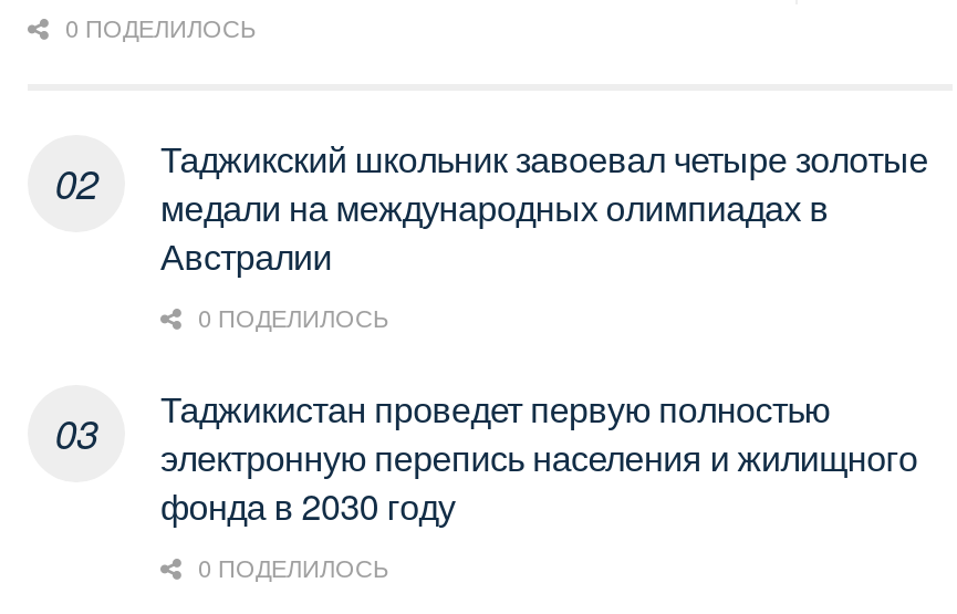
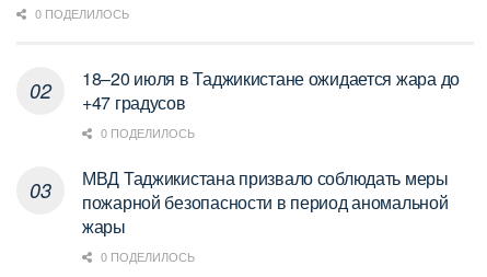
- Таджикский школьник завоевал четыре золотые
- медали на международных олимпиадах в
- Австралии
+ 18–20 июля в Таджикистане ожидается жара до
+ +47 градусов

- Таджикистан проведет первую полностью
- электронную перепись населения и жилищного
- фонда в 2030 году
+ МВД Таджикистана призвало соблюдать меры
+ пожарной безопасности в период аномальной
+ жары
